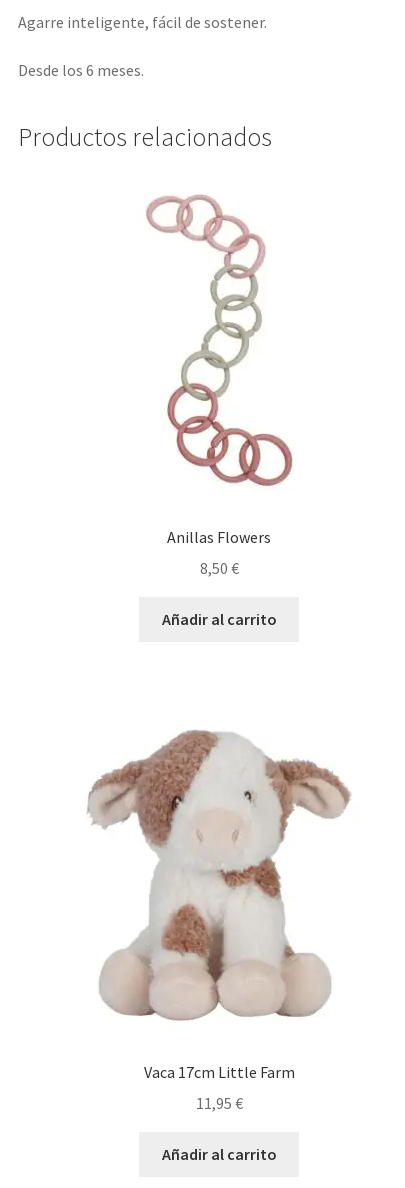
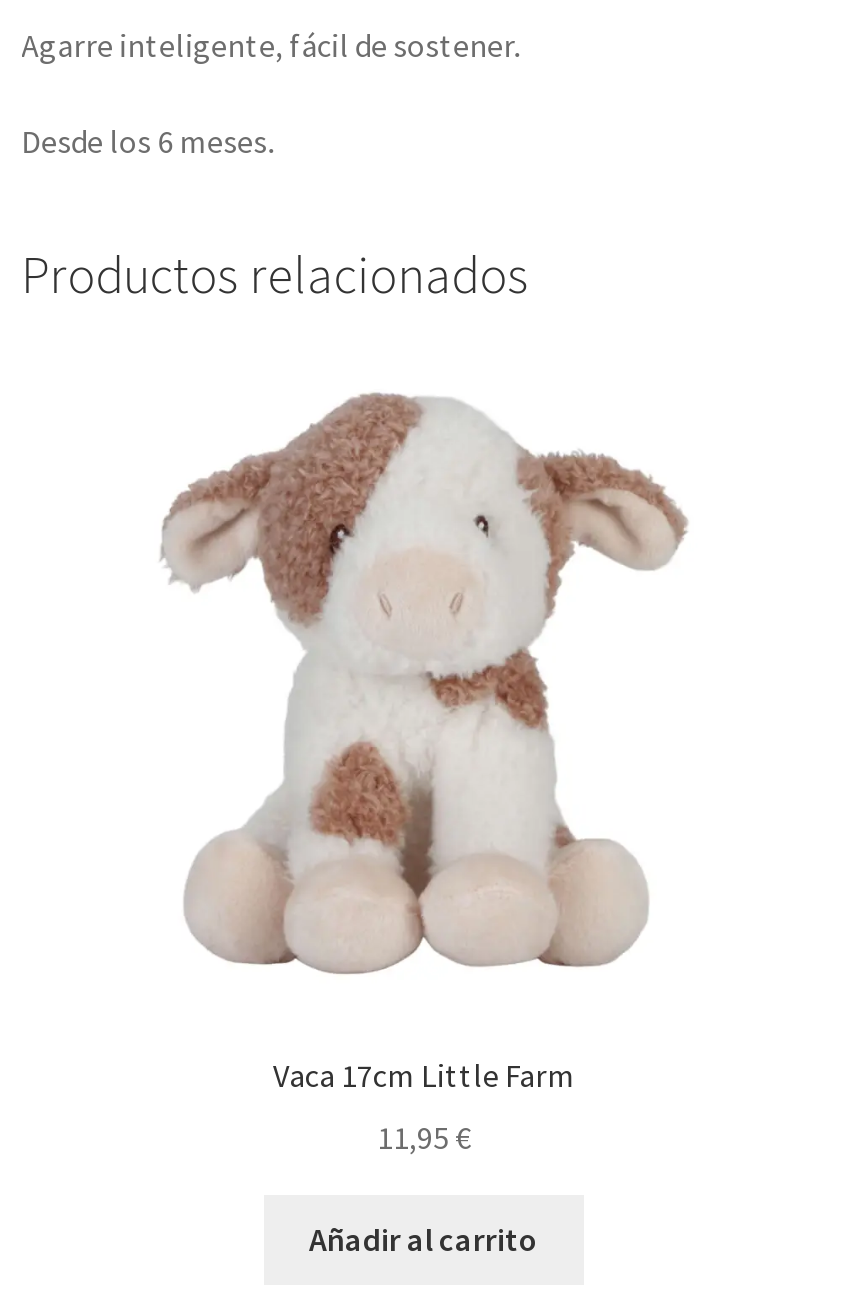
- [image]

- Anillas Flowers
- 8,50 €
- Añadir al carrito
